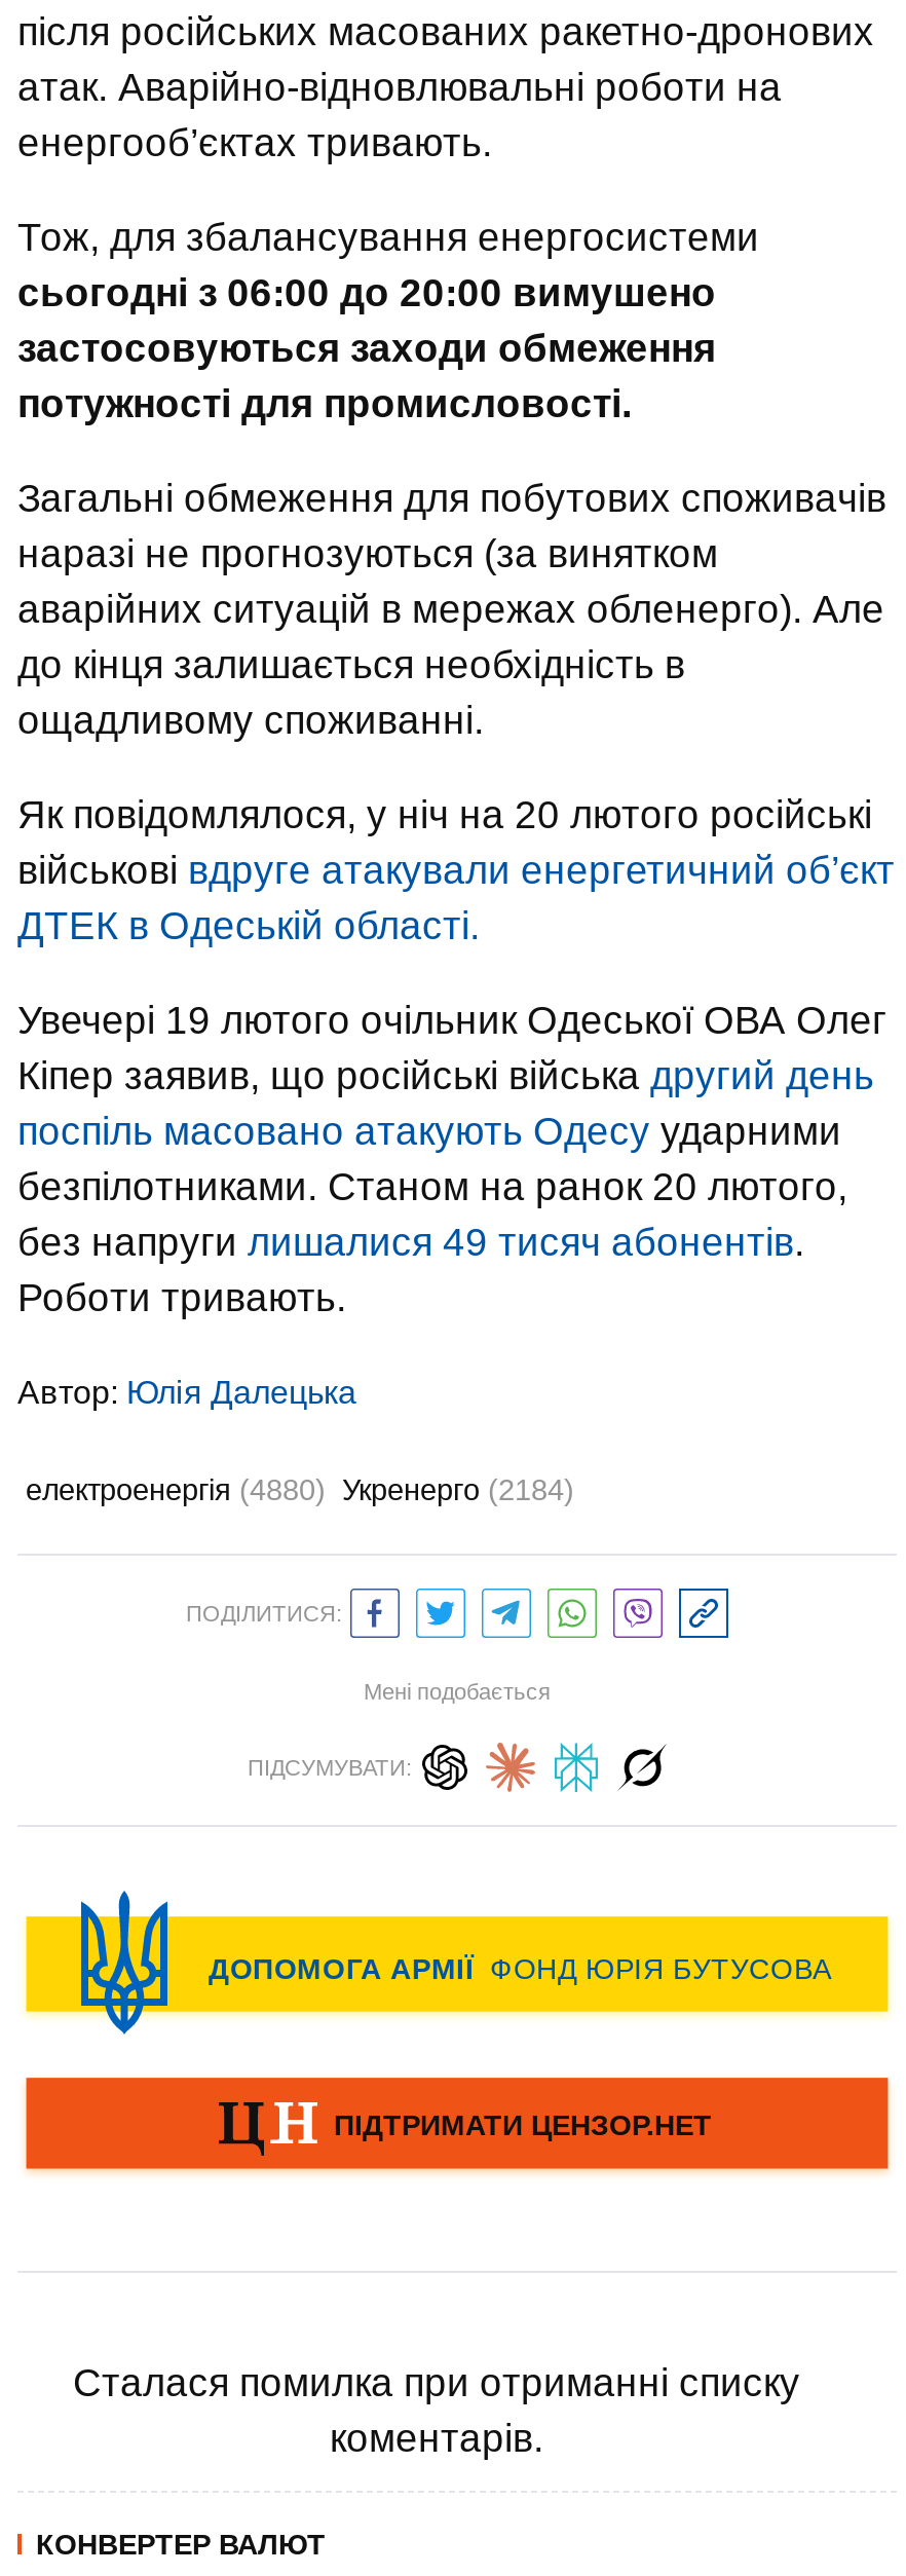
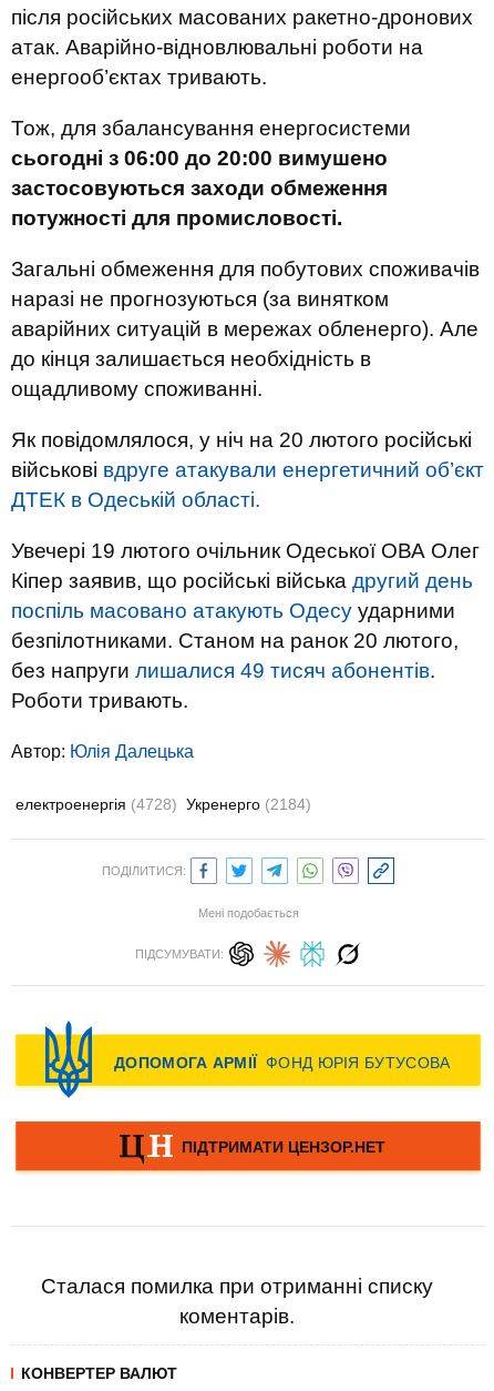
- електроенергія (4880) Укренерго (2184)
+ електроенергія (4728) Укренерго (2184)
